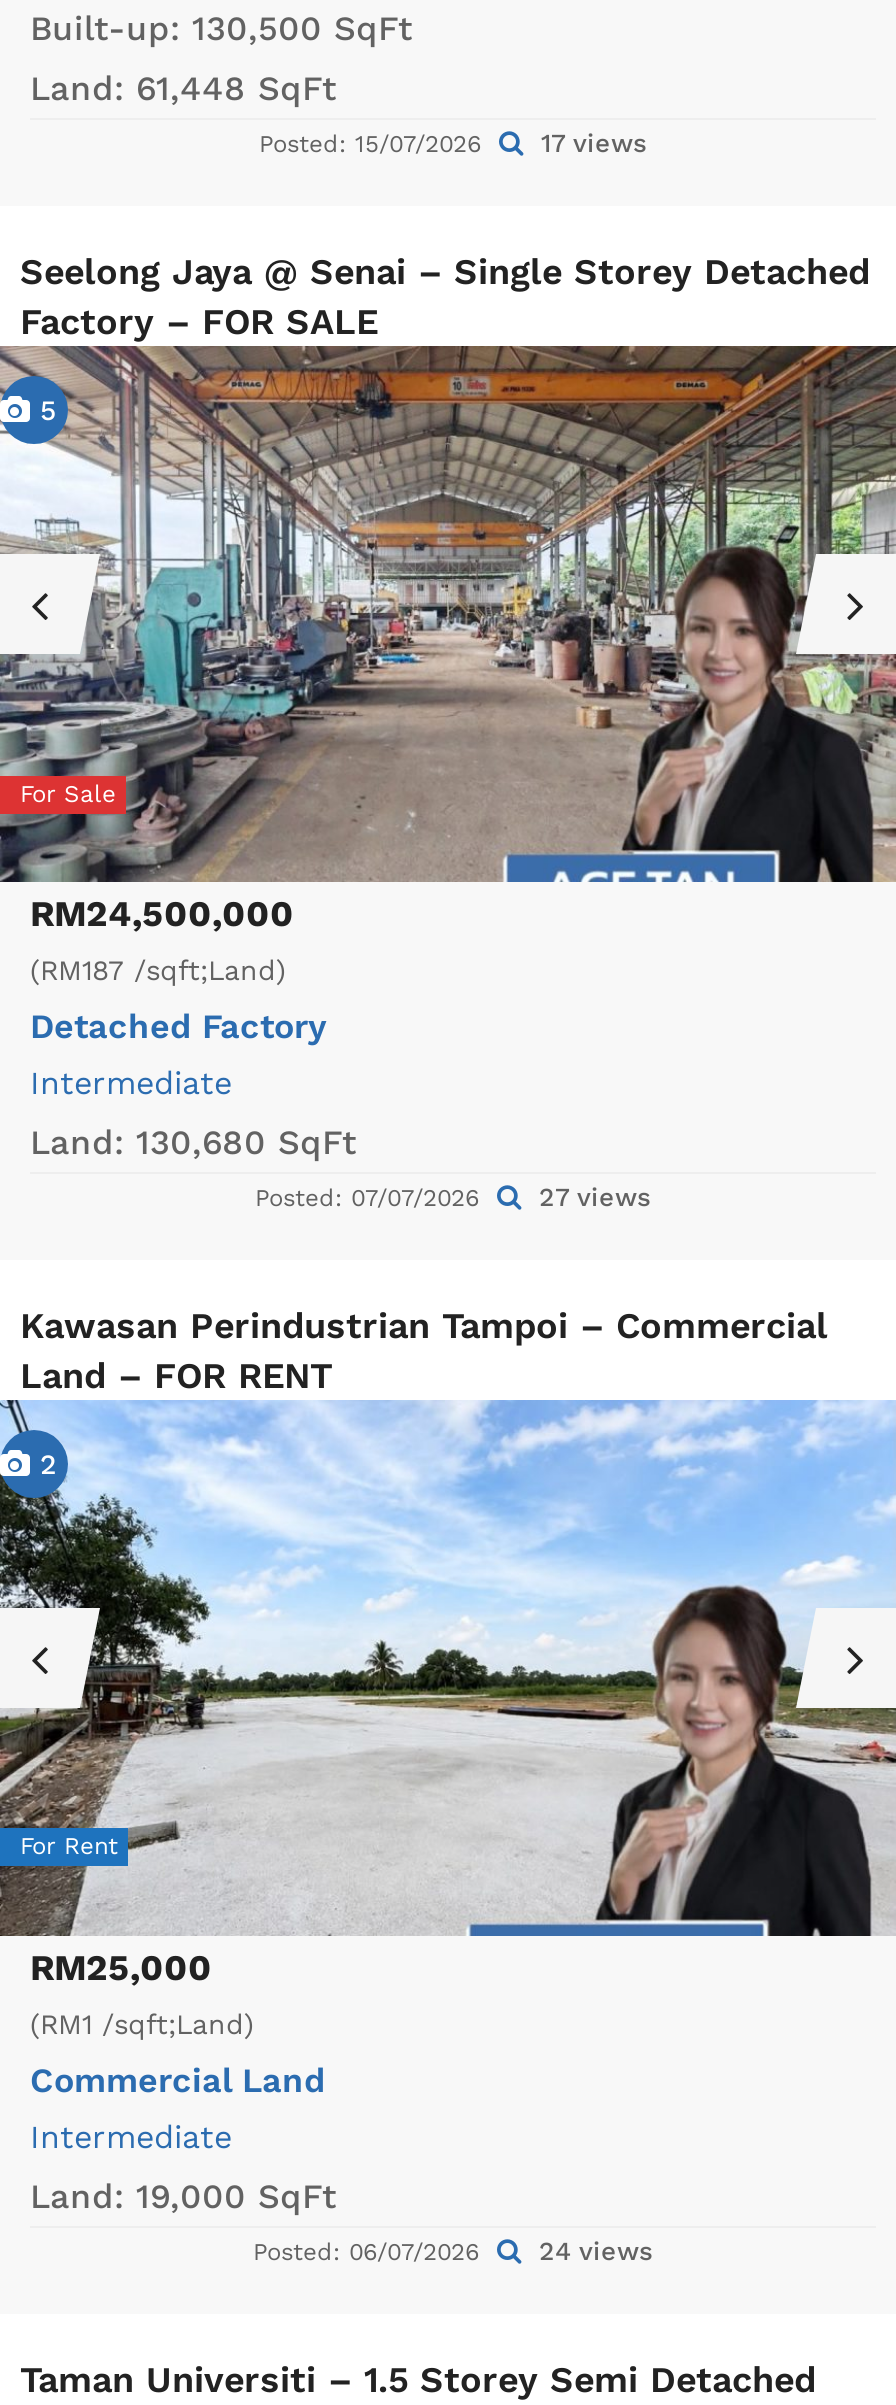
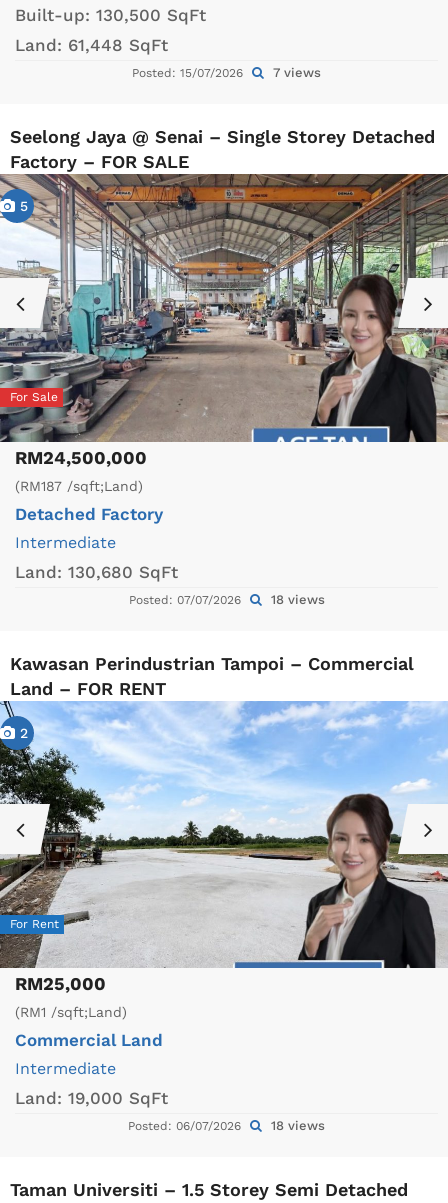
- Posted: 15/07/2026 17 views
+ Posted: 15/07/2026 7 views

- Posted: 07/07/2026 27 views
+ Posted: 07/07/2026 18 views

- Posted: 06/07/2026 24 views
+ Posted: 06/07/2026 18 views
